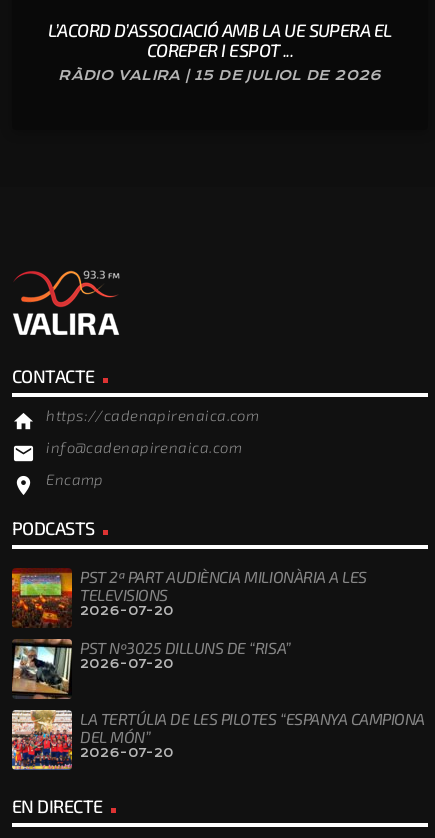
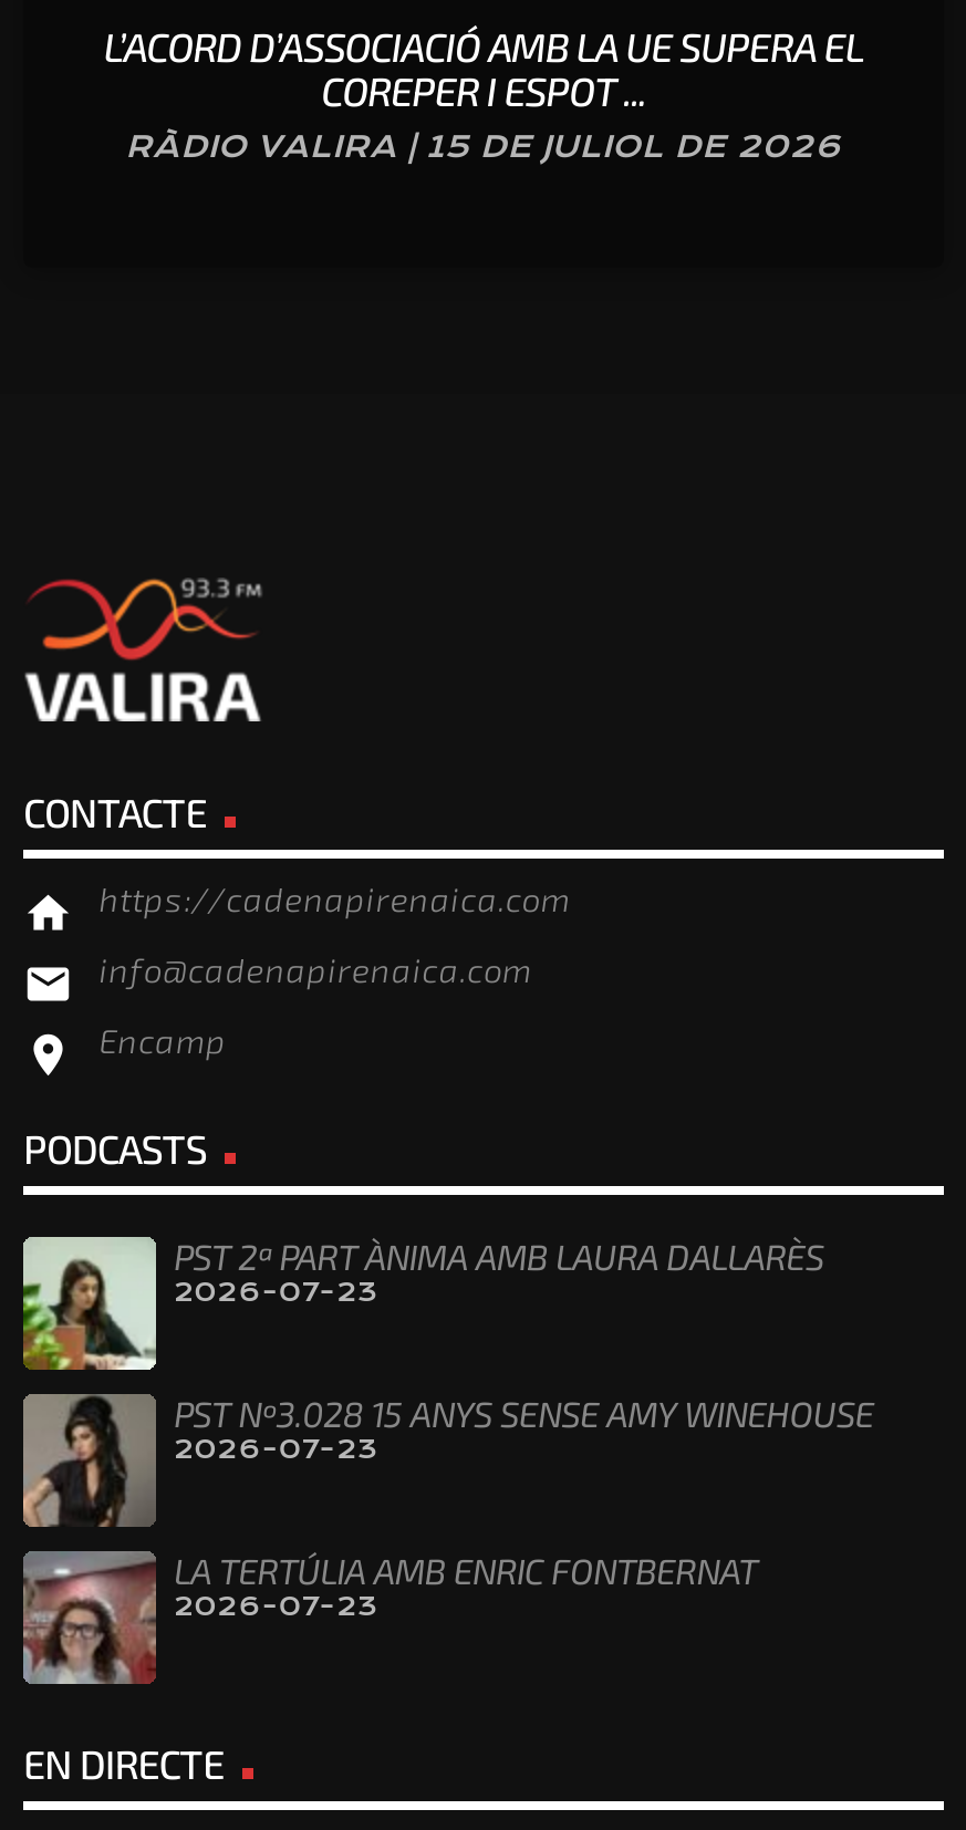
- [image]
- PST 2ª PART AUDIÈNCIA MILIONÀRIA A LES
- TELEVISIONS
- 2026-07-20
+ [image]
+ PST 2ª PART ÀNIMA AMB LAURA DALLARÈS
+ 2026-07-23

- [image]
- PST Nº3025 DILLUNS DE “RISA”
- 2026-07-20
+ [image]
+ PST Nº3.028 15 ANYS SENSE AMY WINEHOUSE
+ 2026-07-23

- [image]
- LA TERTÚLIA DE LES PILOTES “ESPANYA CAMPIONA
- DEL MÓN”
- 2026-07-20
+ [image]
+ LA TERTÚLIA AMB ENRIC FONTBERNAT
+ 2026-07-23
